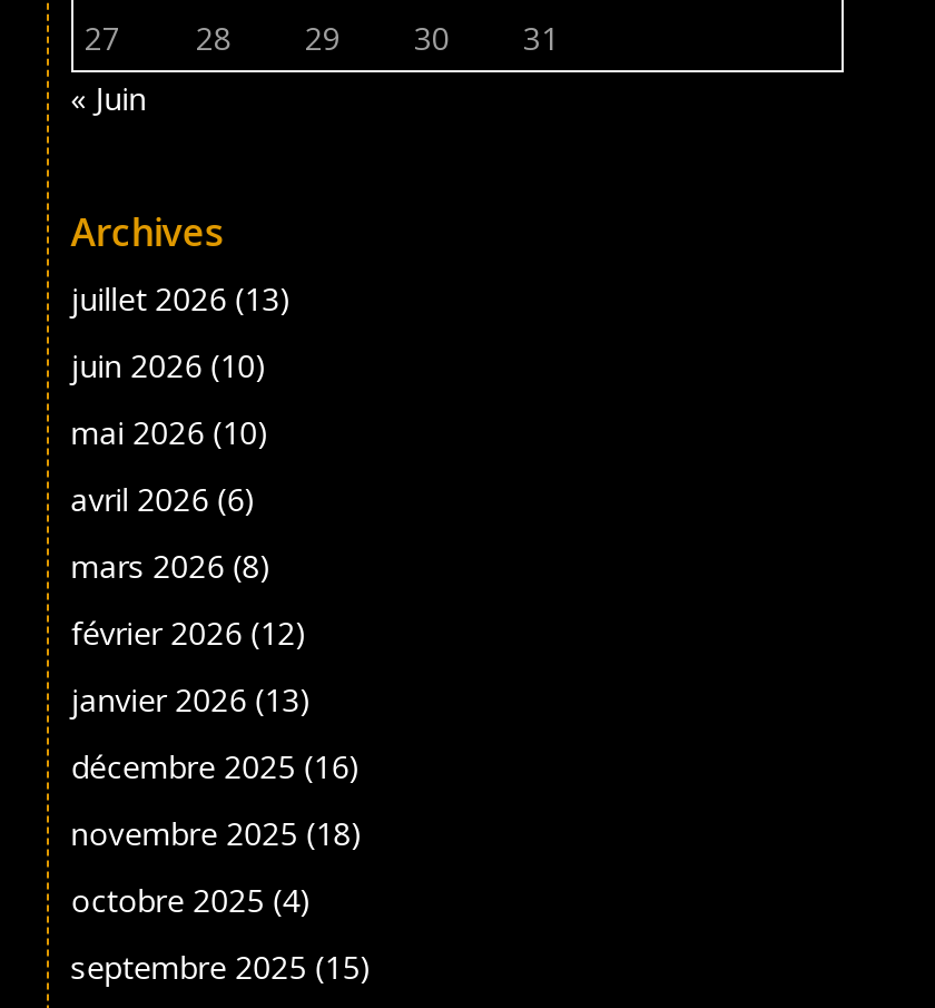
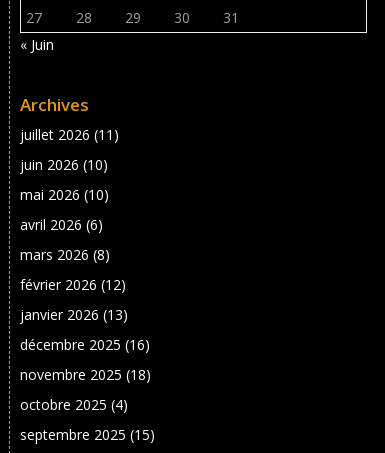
- juillet 2026 (13)
+ juillet 2026 (11)
